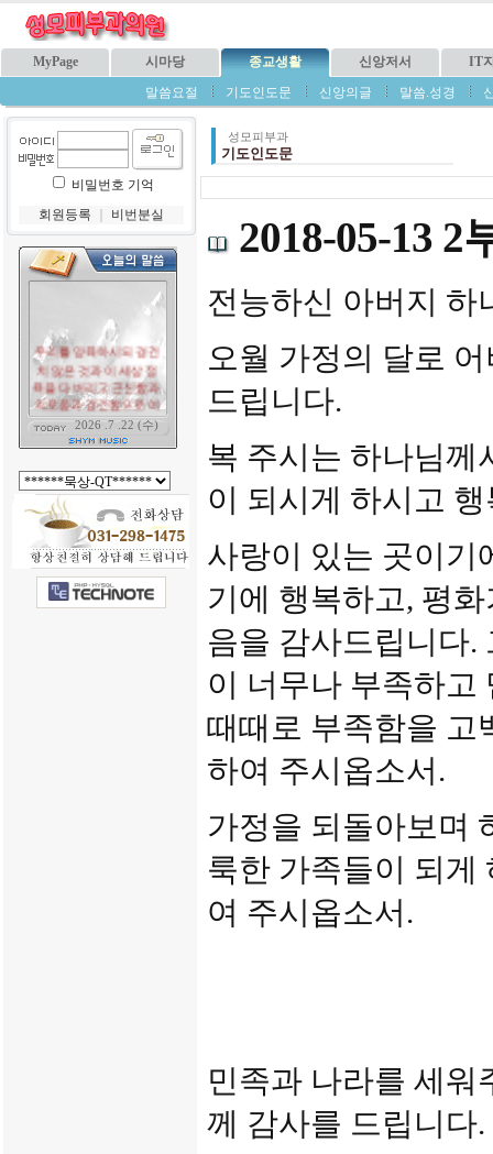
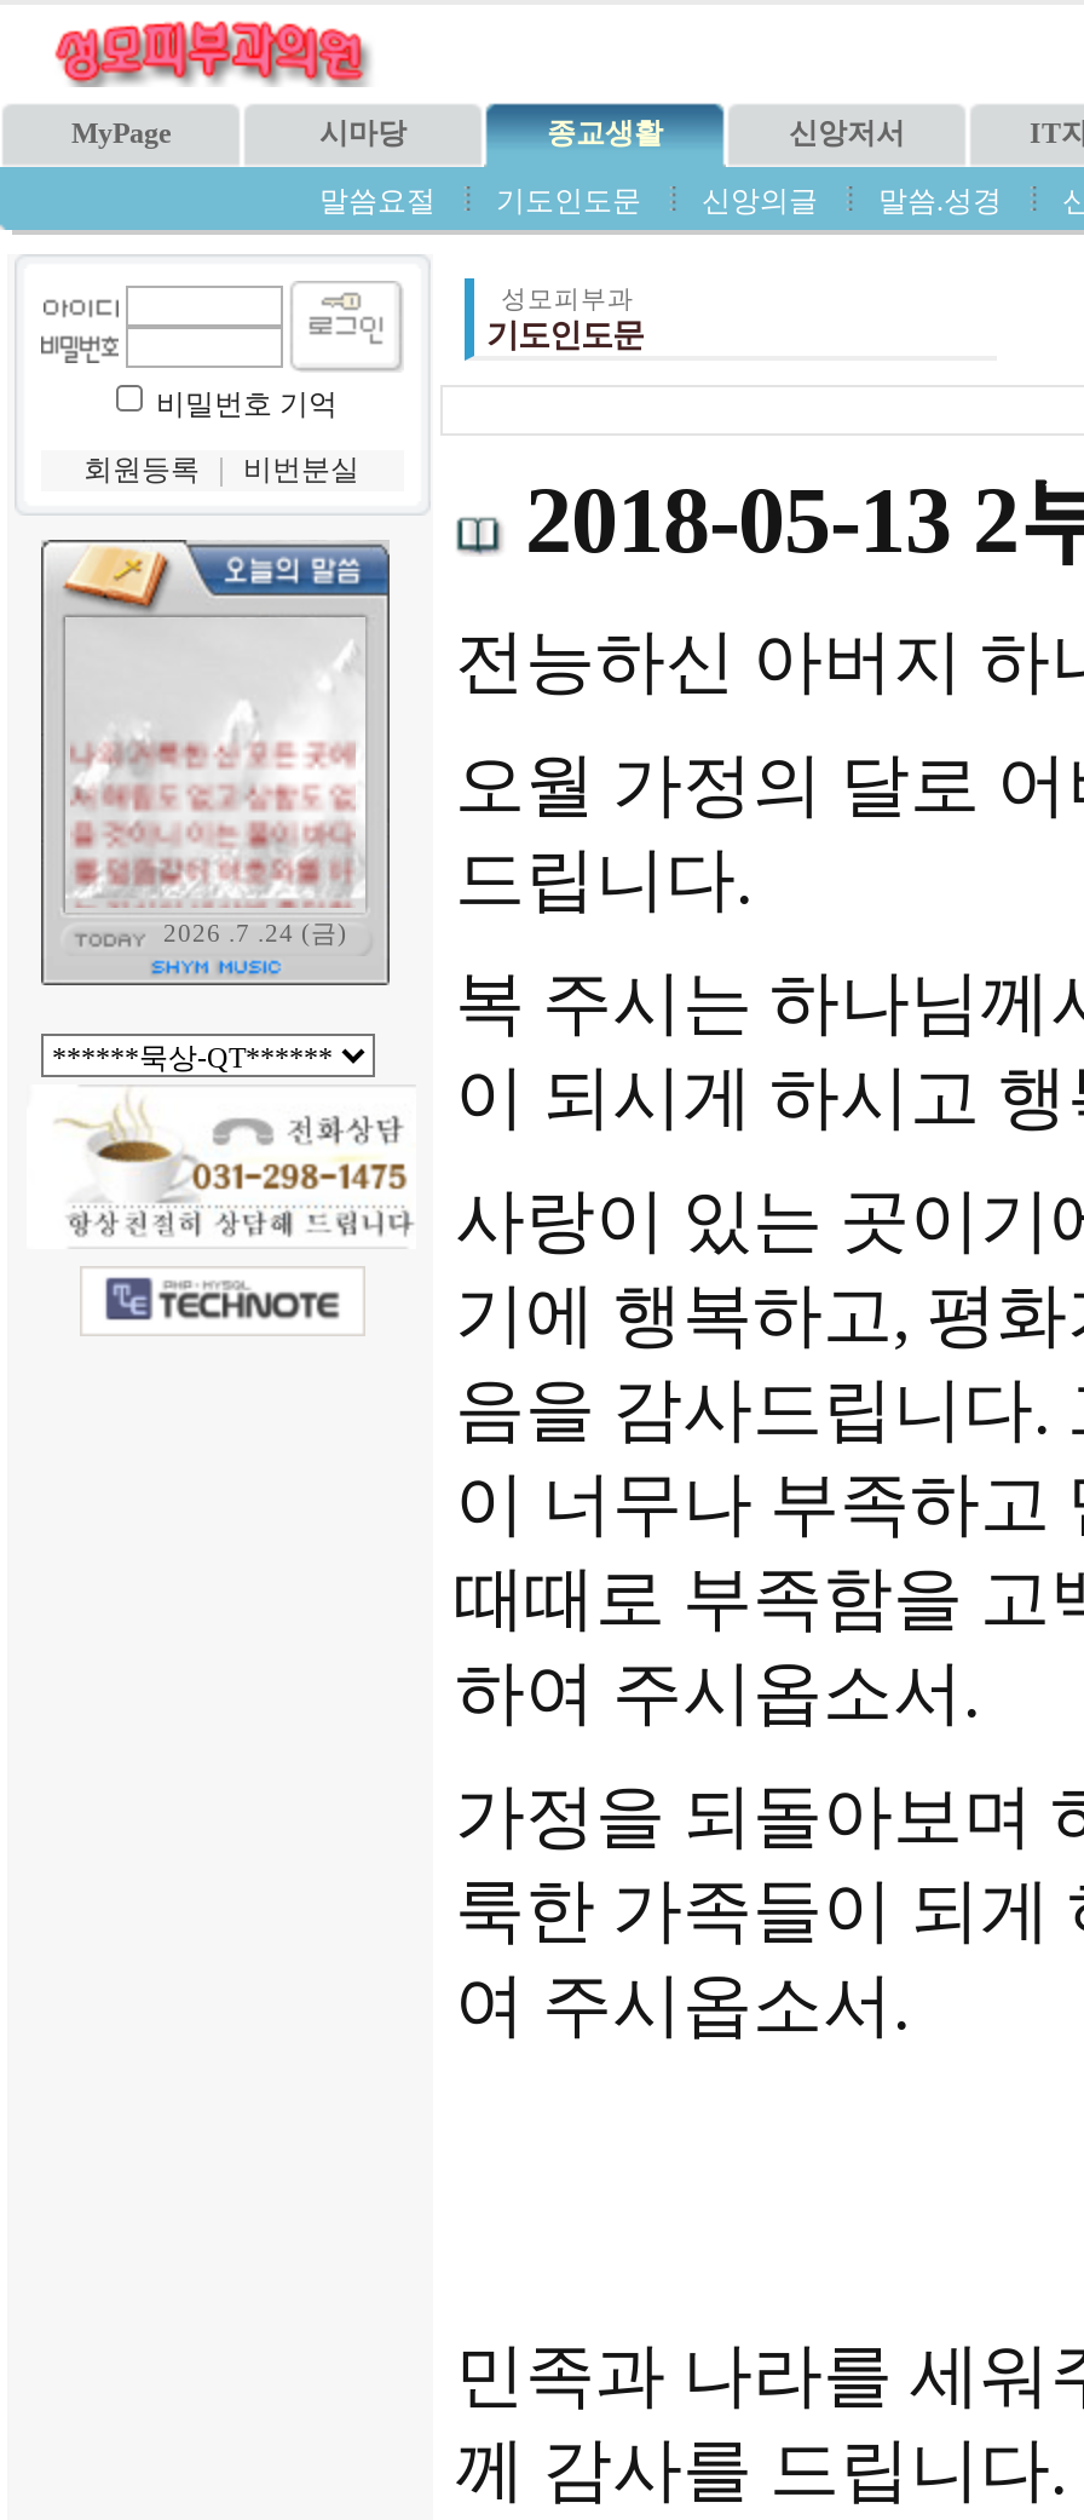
- [image]
+ [image]
